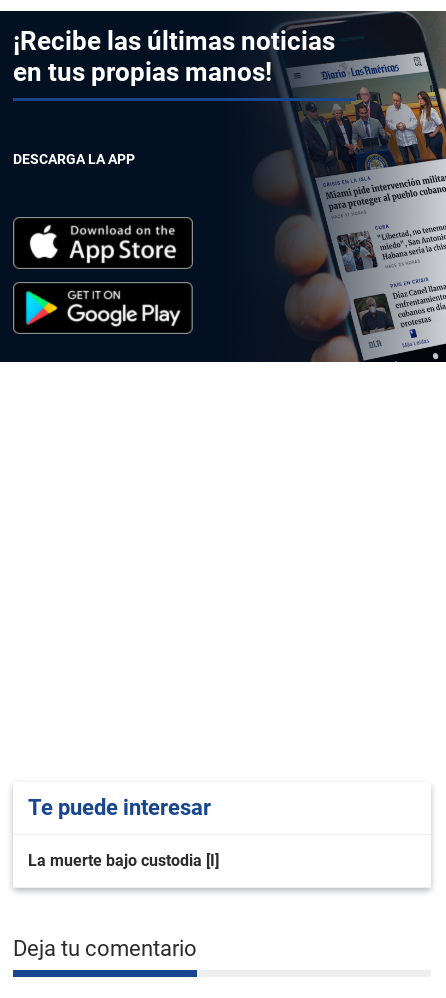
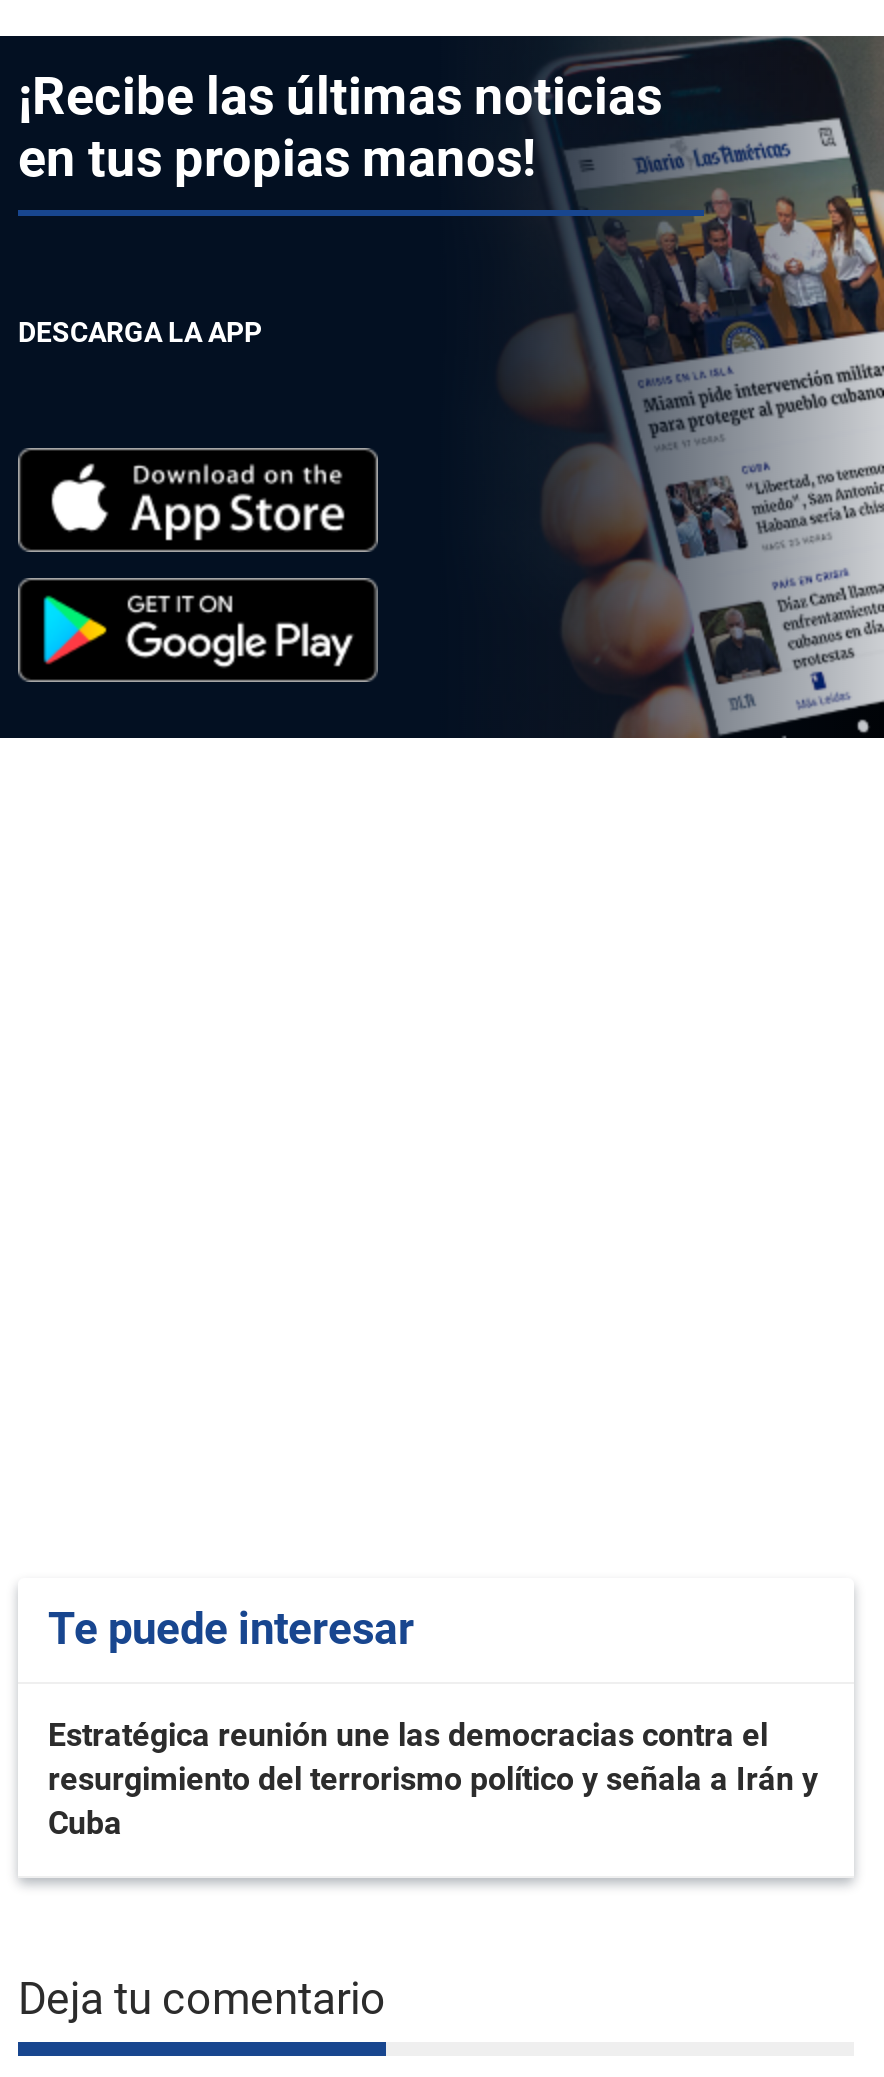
- La muerte bajo custodia [I]
+ Estratégica reunión une las democracias contra el
+ resurgimiento del terrorismo político y señala a Irán y
+ Cuba
